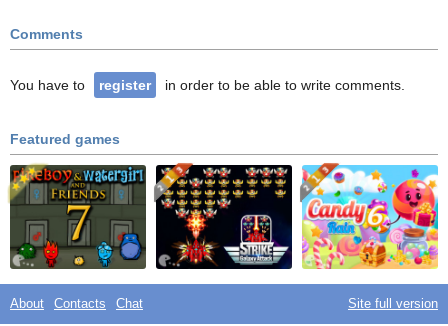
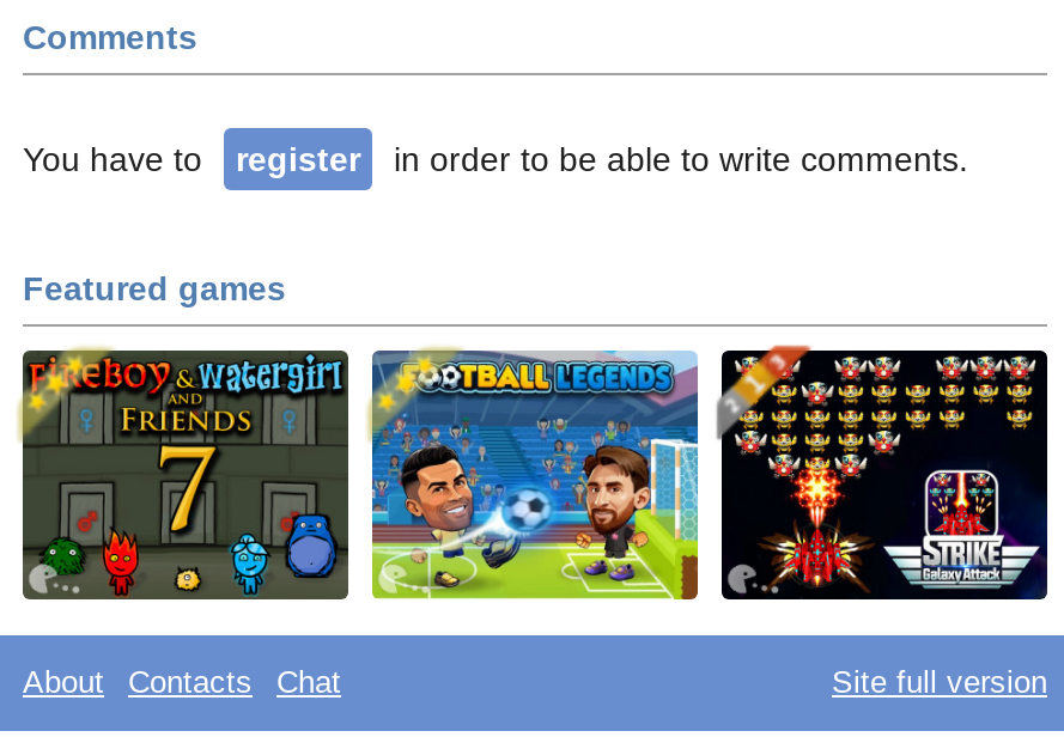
- [image]
+ [image]

- [image]
+ [image]
